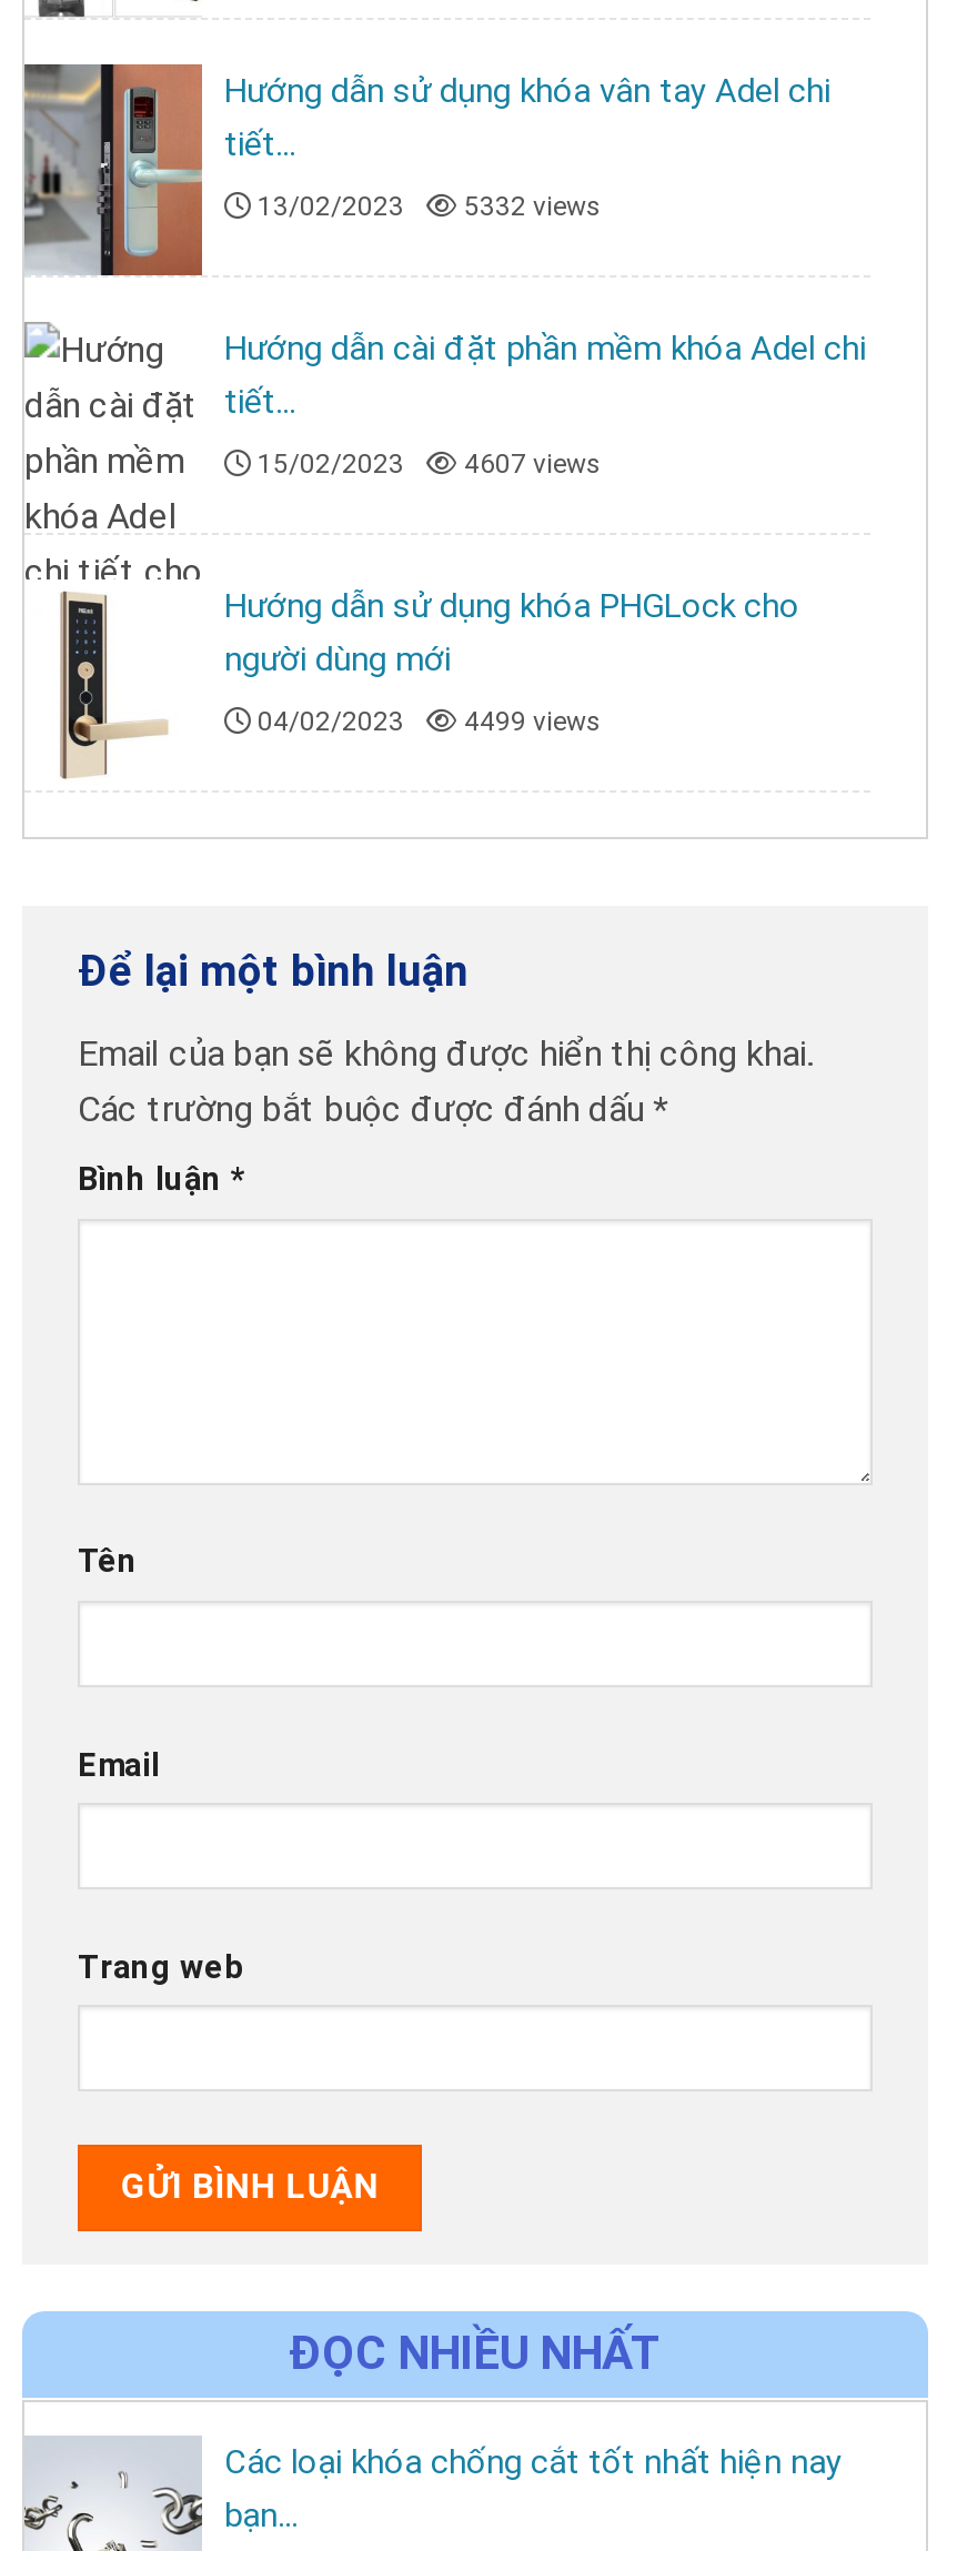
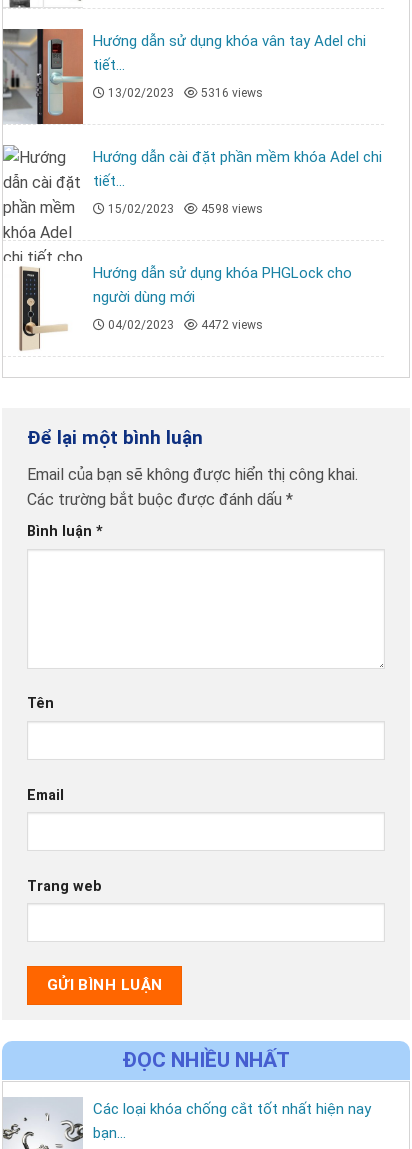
- 13/02/2023 5332 views
+ 13/02/2023 5316 views

- 15/02/2023 4607 views
+ 15/02/2023 4598 views

- 04/02/2023 4499 views
+ 04/02/2023 4472 views
